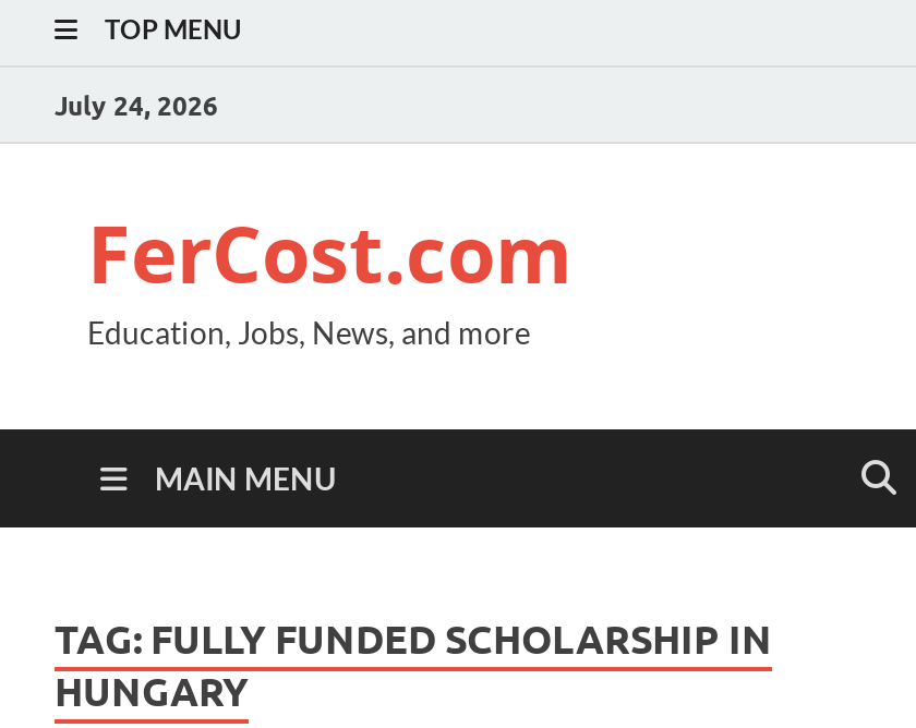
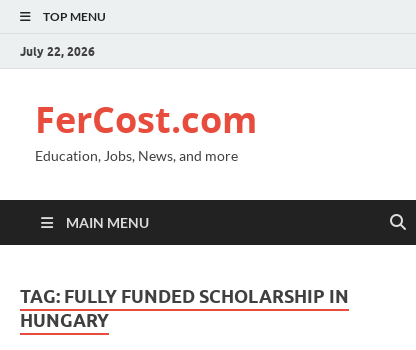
- July 24, 2026
+ July 22, 2026
